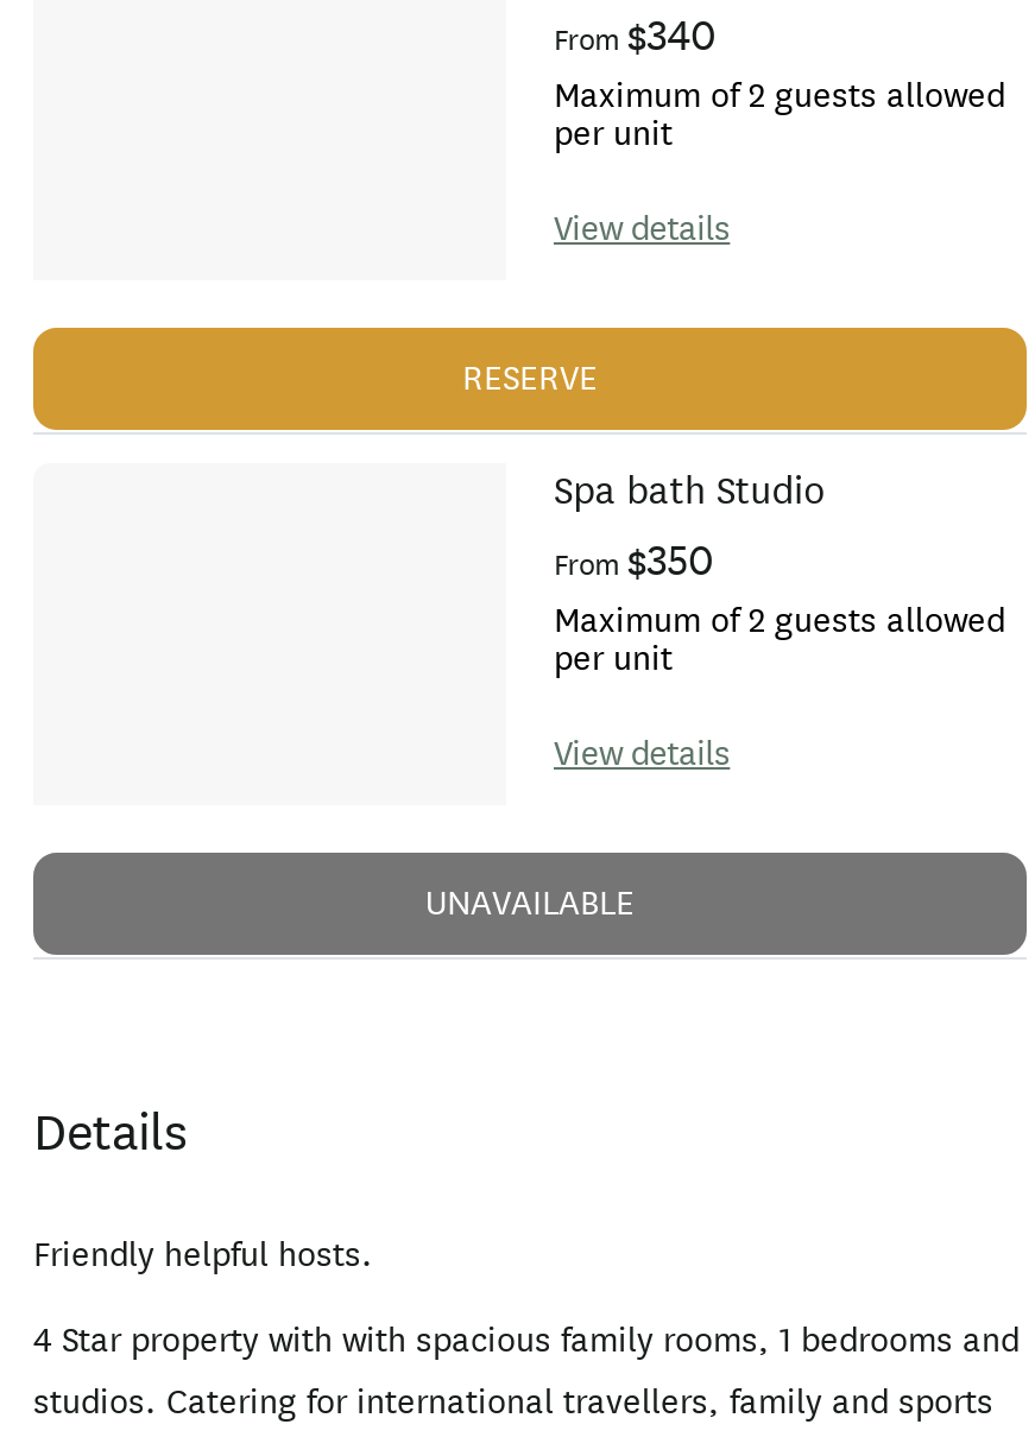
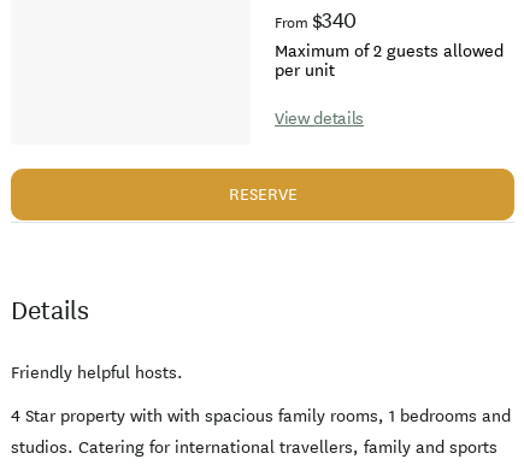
- Spa bath Studio
- From $350
- Maximum of 2 guests allowed
- per unit
- View details
- UNAVAILABLE
